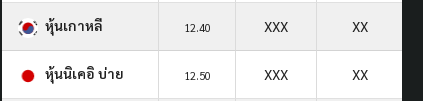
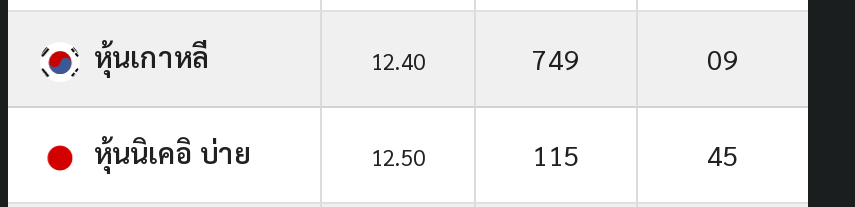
- XXX
- XX
+ 749
+ 09

- XXX
- XX
+ 115
+ 45
